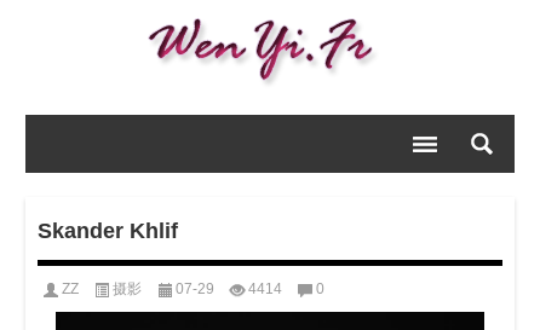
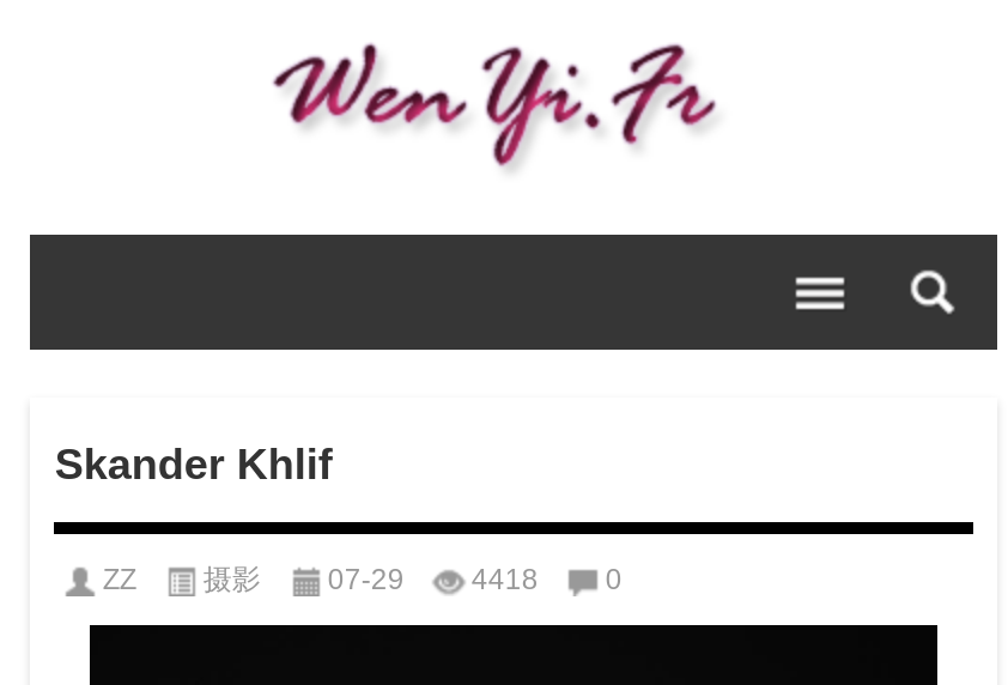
- ZZ 摄影 07-29 4414 0
+ ZZ 摄影 07-29 4418 0
